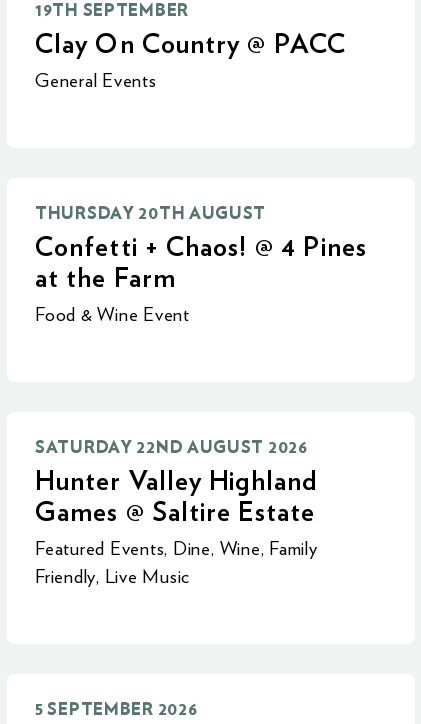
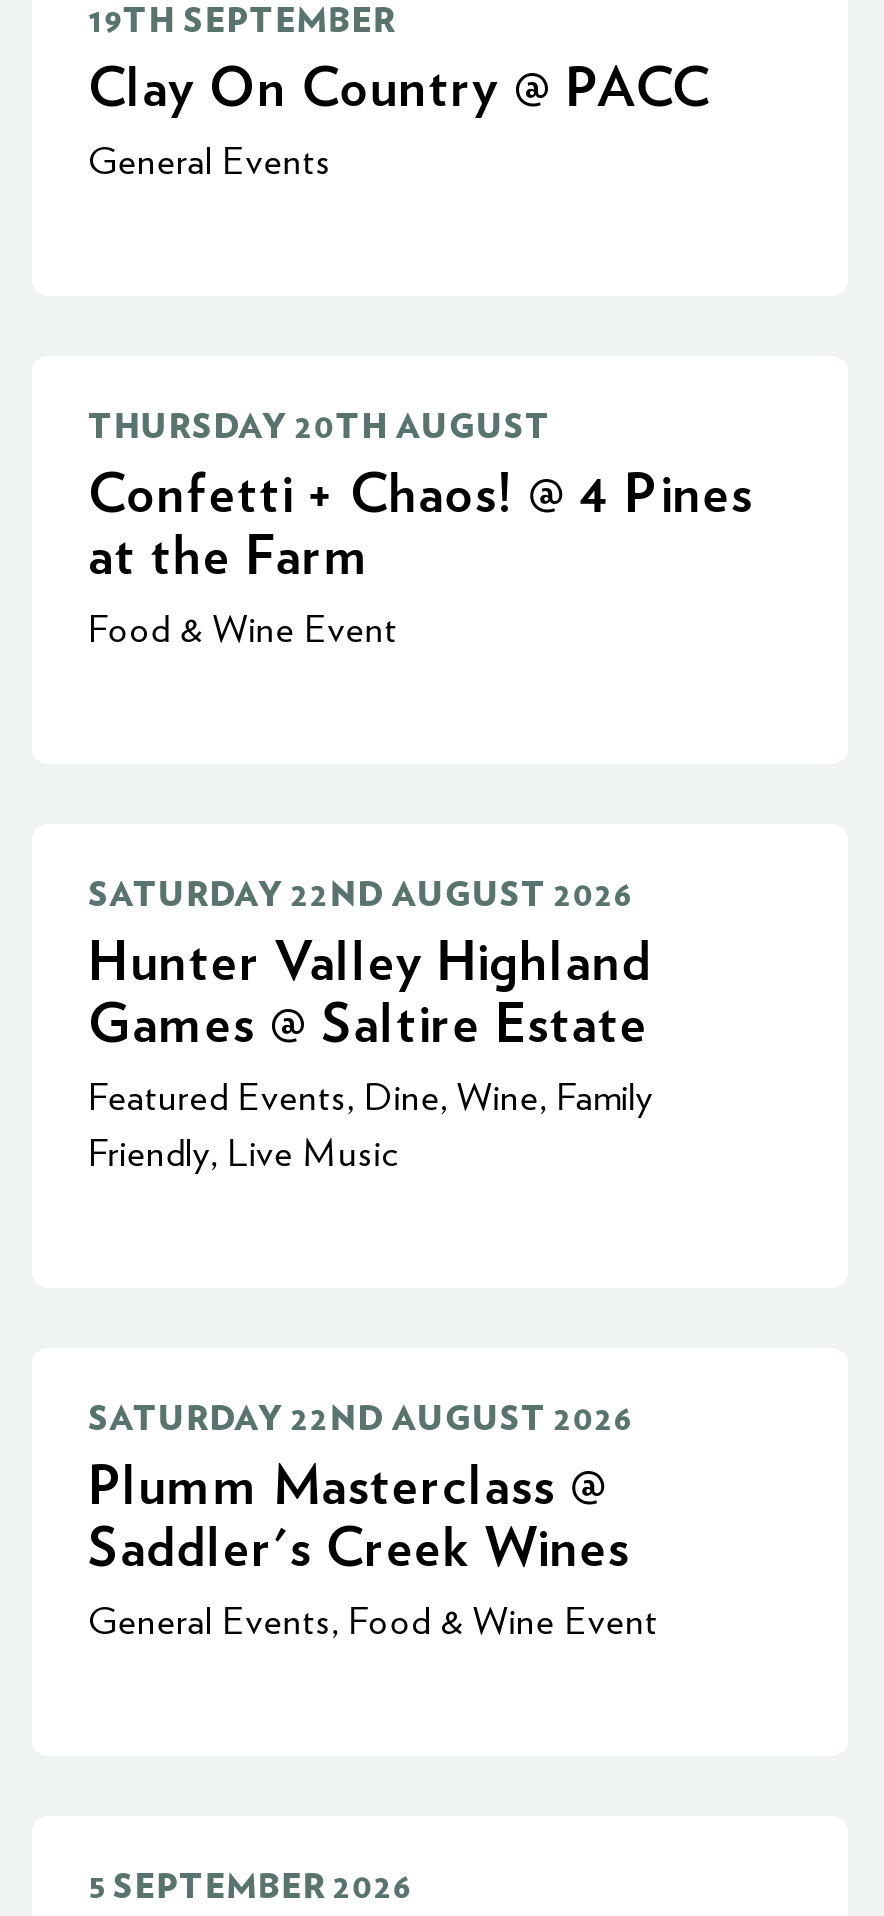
+ SATURDAY 22ND AUGUST 2026
+ Plumm Masterclass @
+ Saddler's Creek Wines
+ General Events, Food & Wine Event
